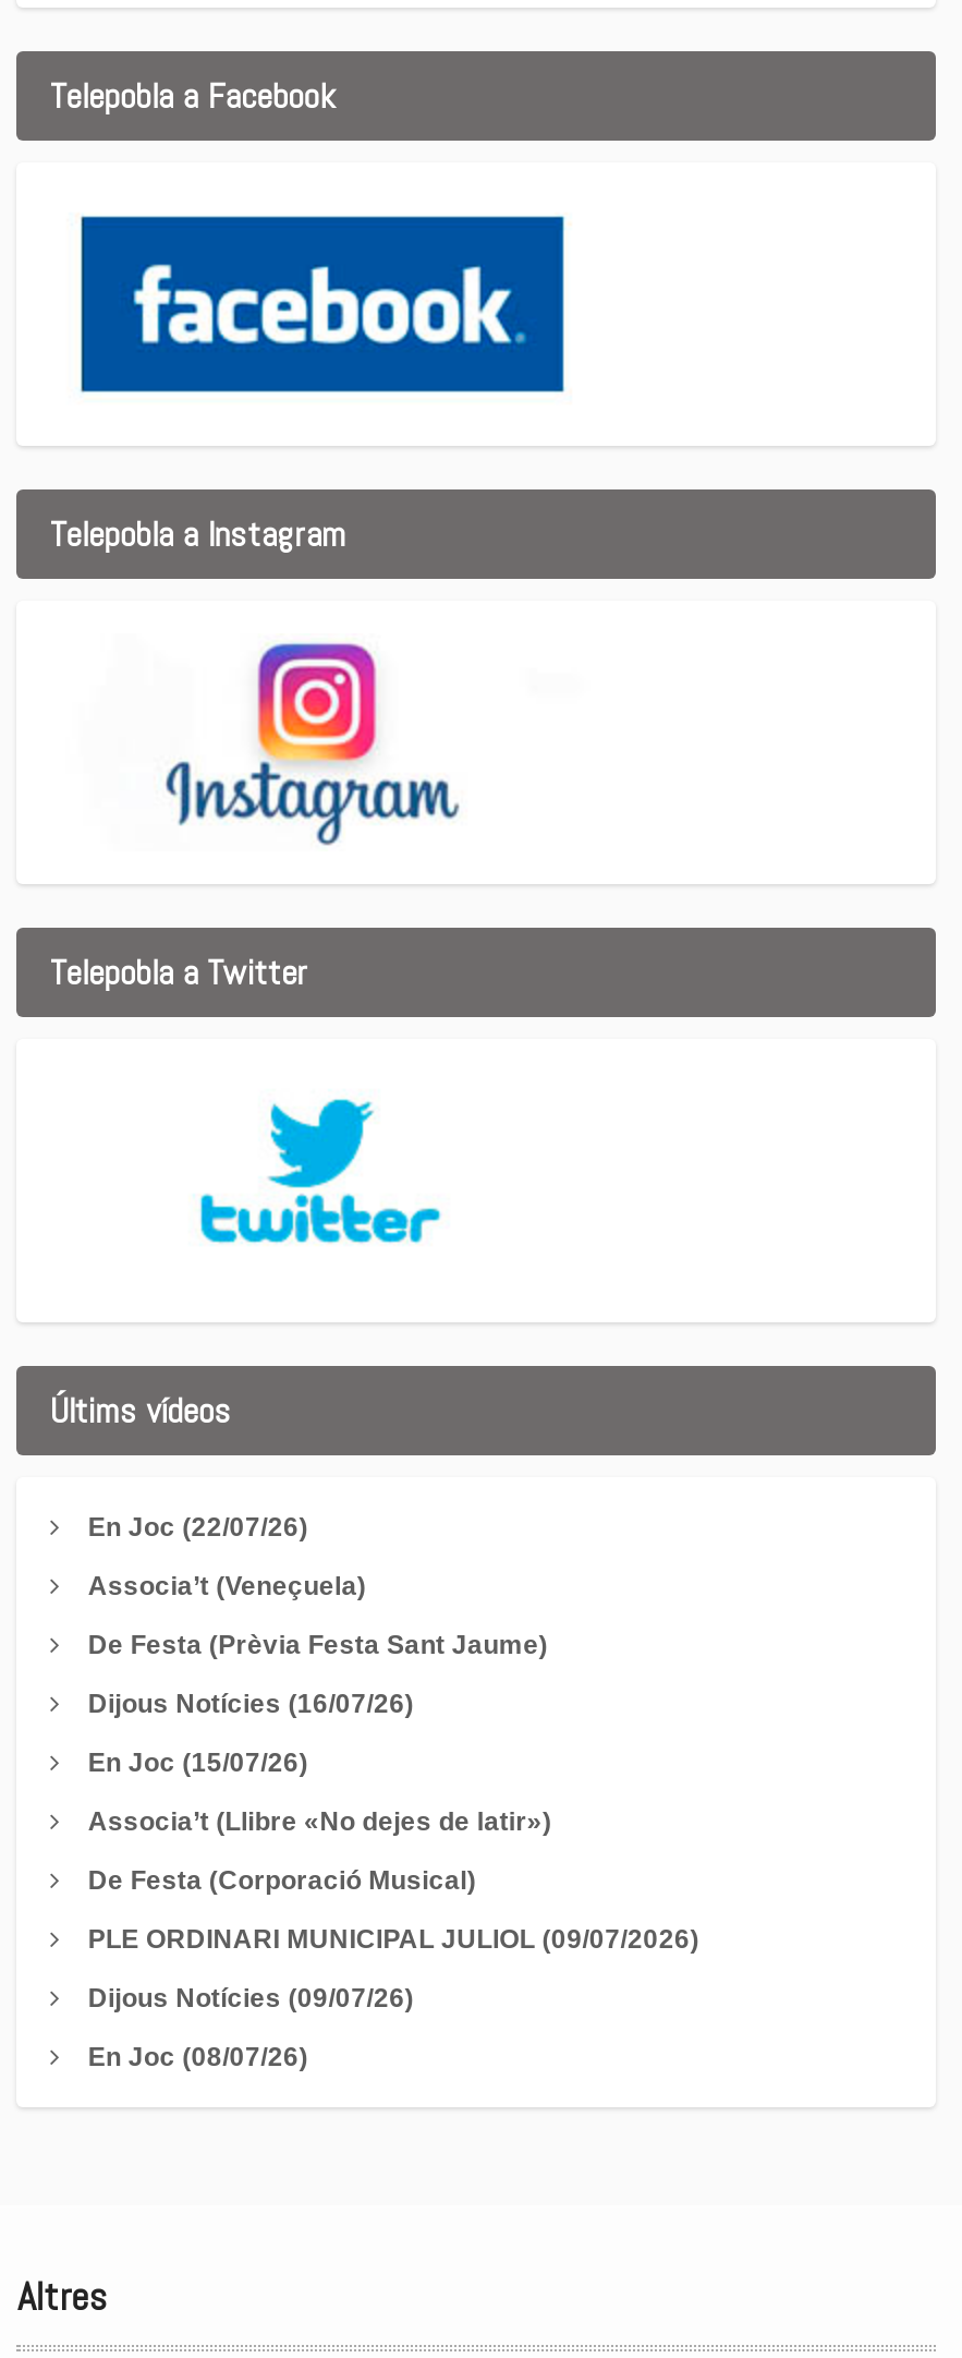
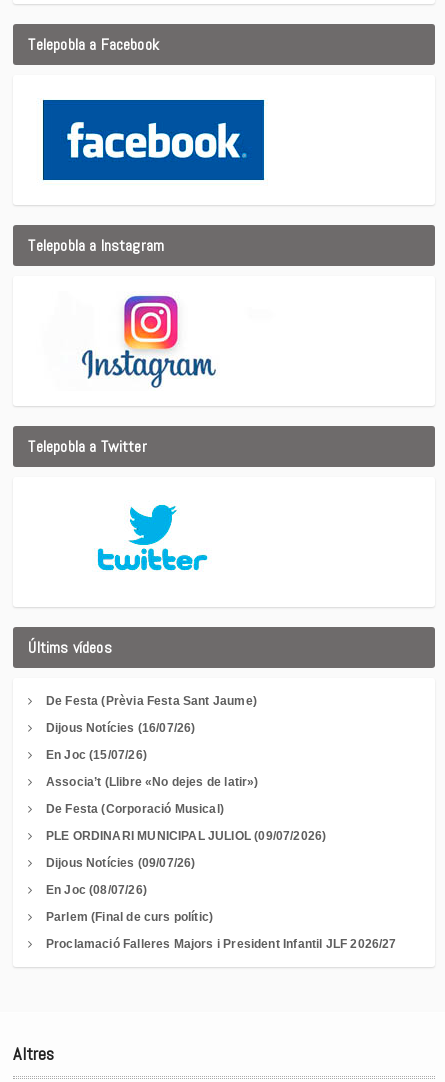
- En Joc (22/07/26)
- Associa’t (Veneçuela)

moved up: De Festa (Prèvia Festa Sant Jaume) | Dijous Notícies (16/07/26) | En Joc (15/07/26) | Associa’t (Llibre «No dejes de latir») | De Festa (Corporació Musical) | PLE ORDINARI MUNICIPAL JULIOL (09/07/2026) | Dijous Notícies (09/07/26) | En Joc (08/07/26)

+ Parlem (Final de curs polític)
+ Proclamació Falleres Majors i President Infantil JLF 2026/27
